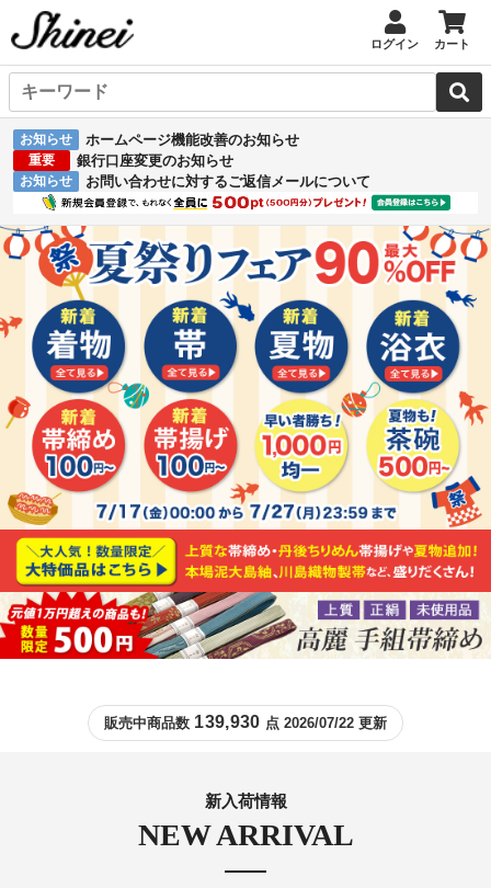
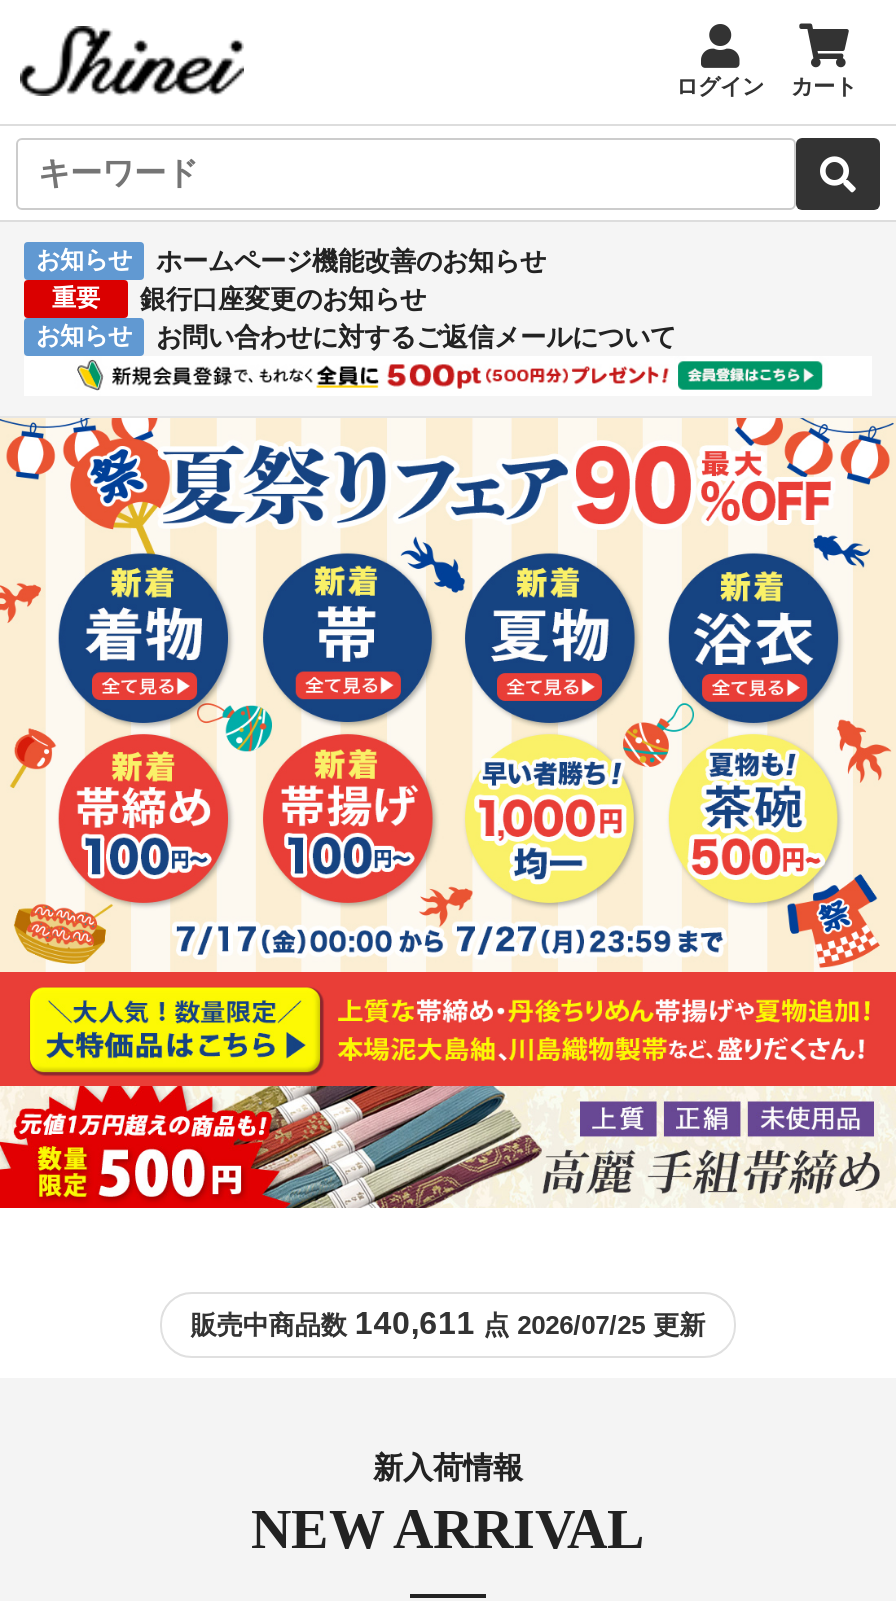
- 販売中商品数139,930点 2026/07/22 更新
+ 販売中商品数140,611点 2026/07/25 更新
